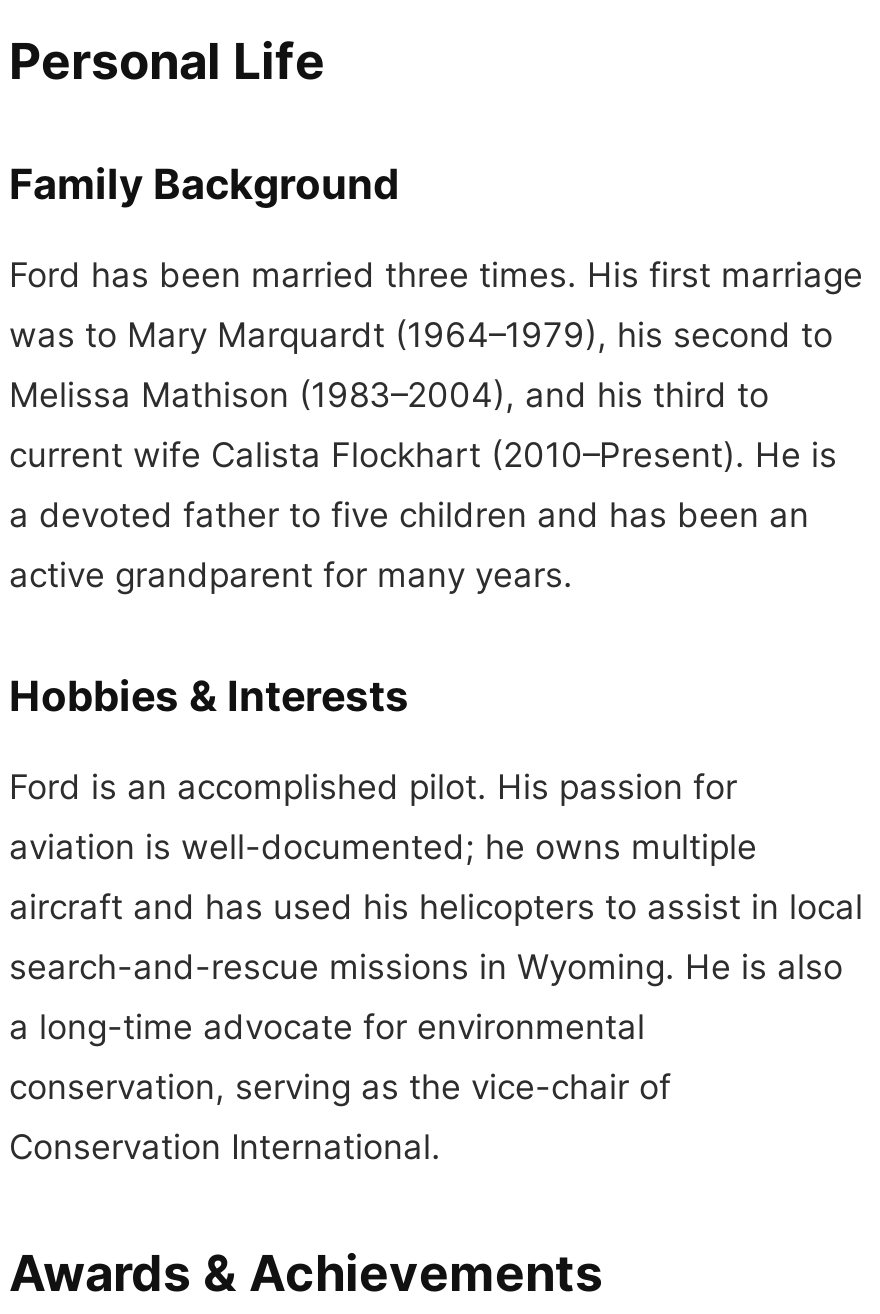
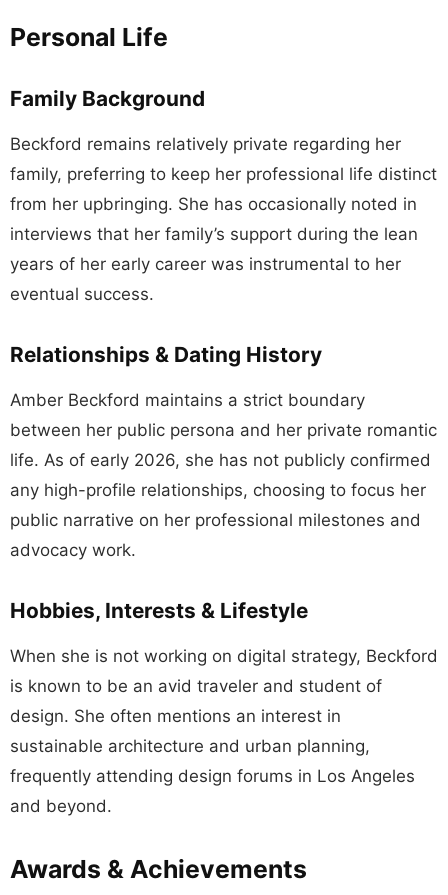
- Ford has been married three times. His first marriage
- was to Mary Marquardt (1964–1979), his second to
- Melissa Mathison (1983–2004), and his third to
- current wife Calista Flockhart (2010–Present). He is
- a devoted father to five children and has been an
- active grandparent for many years.
- Hobbies & Interests
- Ford is an accomplished pilot. His passion for
- aviation is well-documented; he owns multiple
- aircraft and has used his helicopters to assist in local
- search-and-rescue missions in Wyoming. He is also
- a long-time advocate for environmental
- conservation, serving as the vice-chair of
- Conservation International.
+ Beckford remains relatively private regarding her
+ family, preferring to keep her professional life distinct
+ from her upbringing. She has occasionally noted in
+ interviews that her family’s support during the lean
+ years of her early career was instrumental to her
+ eventual success.
+ Relationships & Dating History
+ Amber Beckford maintains a strict boundary
+ between her public persona and her private romantic
+ life. As of early 2026, she has not publicly confirmed
+ any high-profile relationships, choosing to focus her
+ public narrative on her professional milestones and
+ advocacy work.
+ Hobbies, Interests & Lifestyle
+ When she is not working on digital strategy, Beckford
+ is known to be an avid traveler and student of
+ design. She often mentions an interest in
+ sustainable architecture and urban planning,
+ frequently attending design forums in Los Angeles
+ and beyond.
